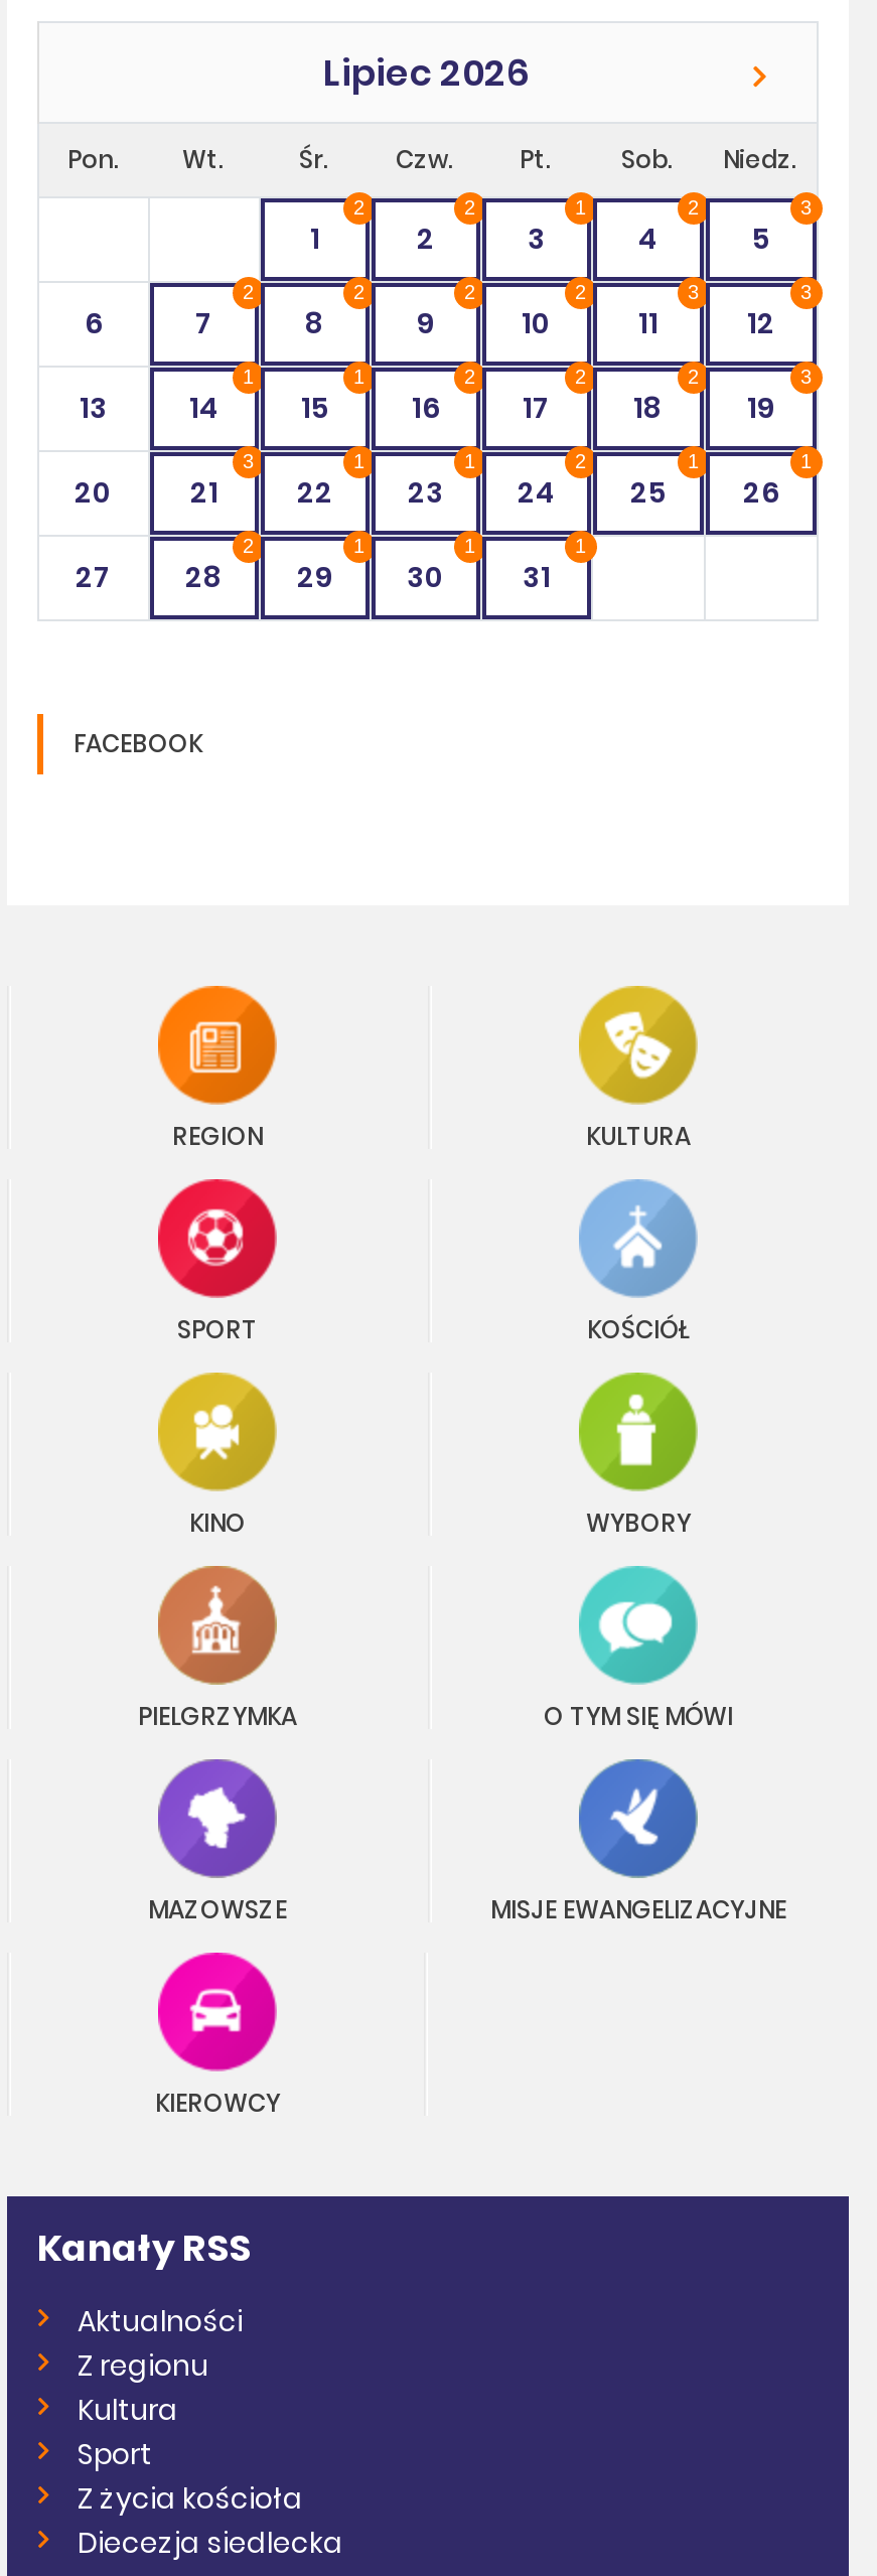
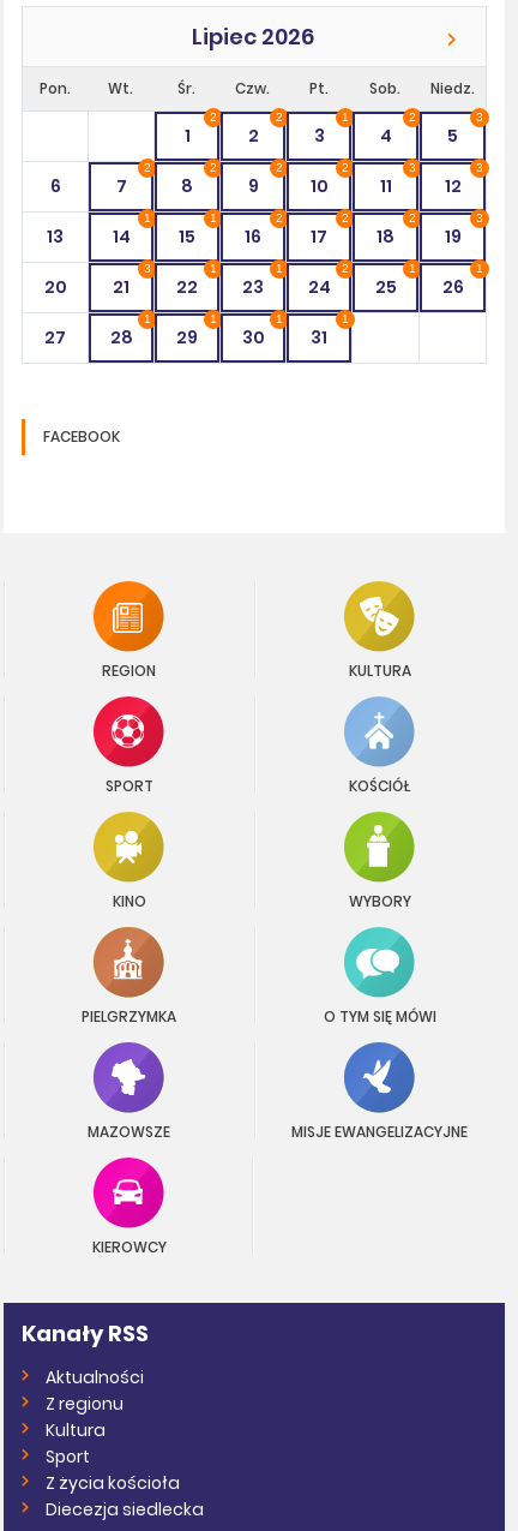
- 2
+ 1
